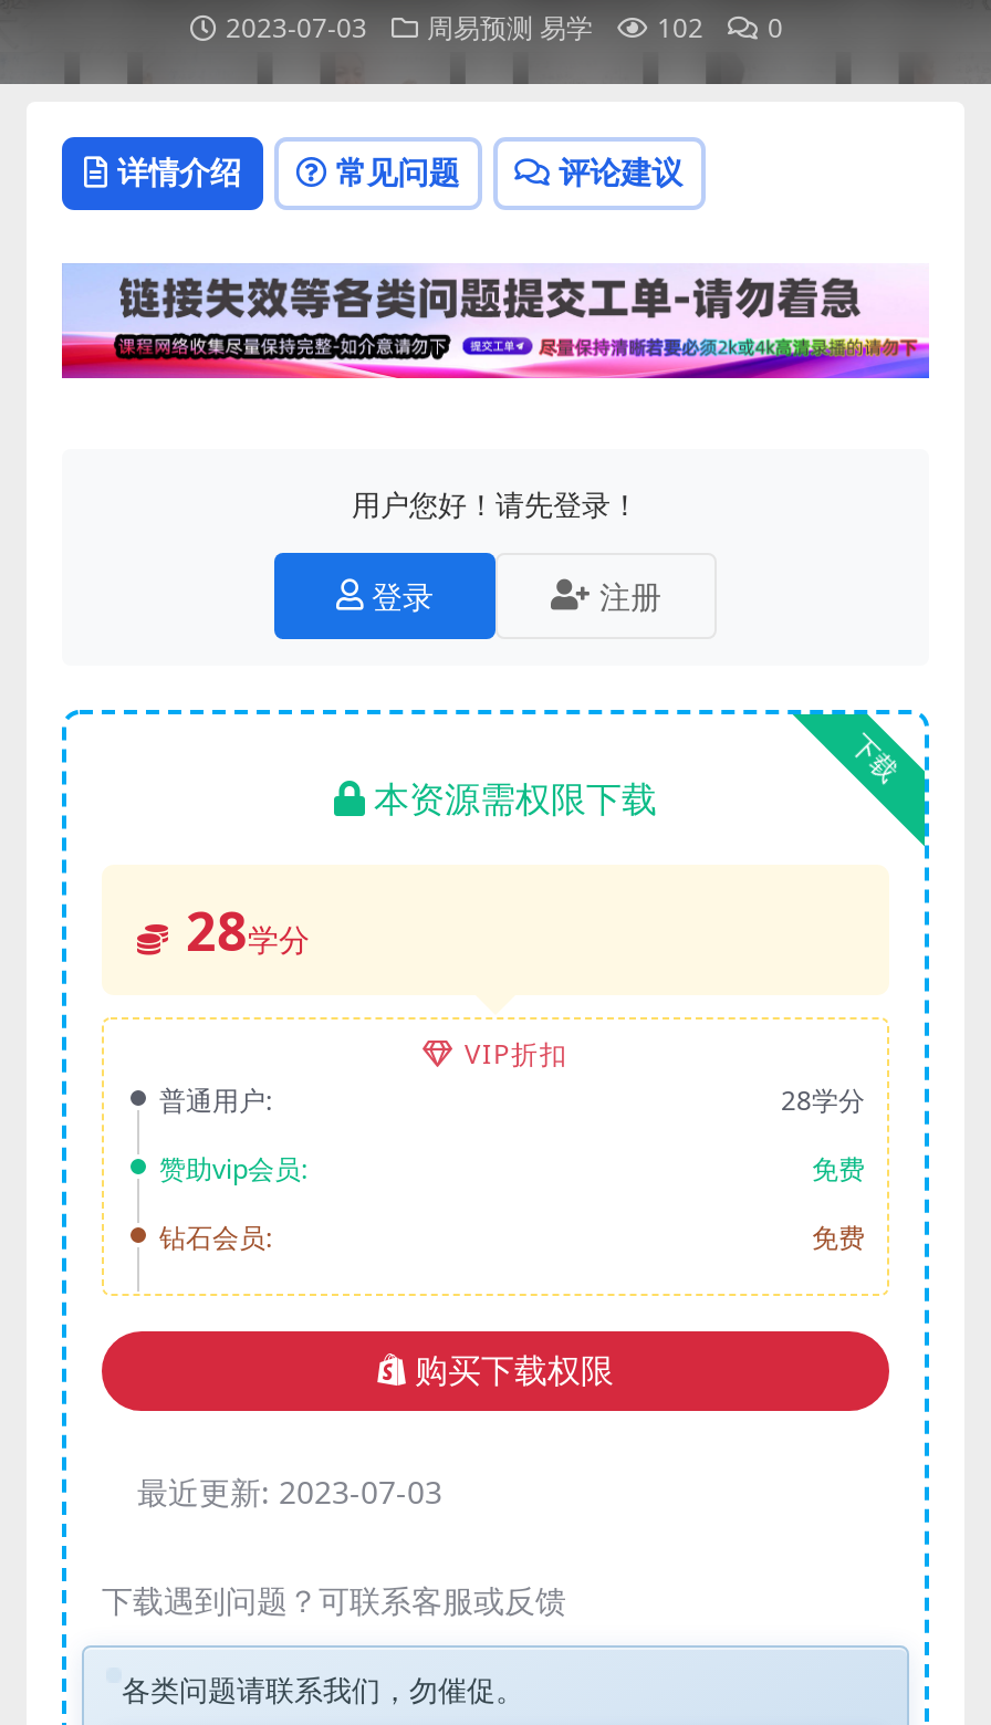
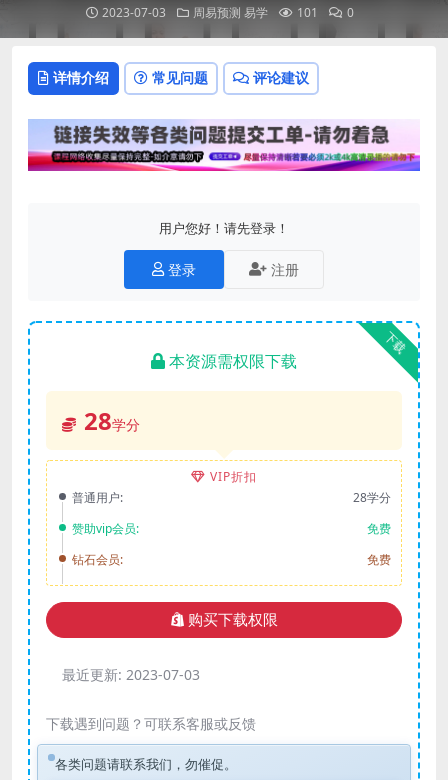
- 2023-07-03 周易预测 易学 102 0
+ 2023-07-03 周易预测 易学 101 0
